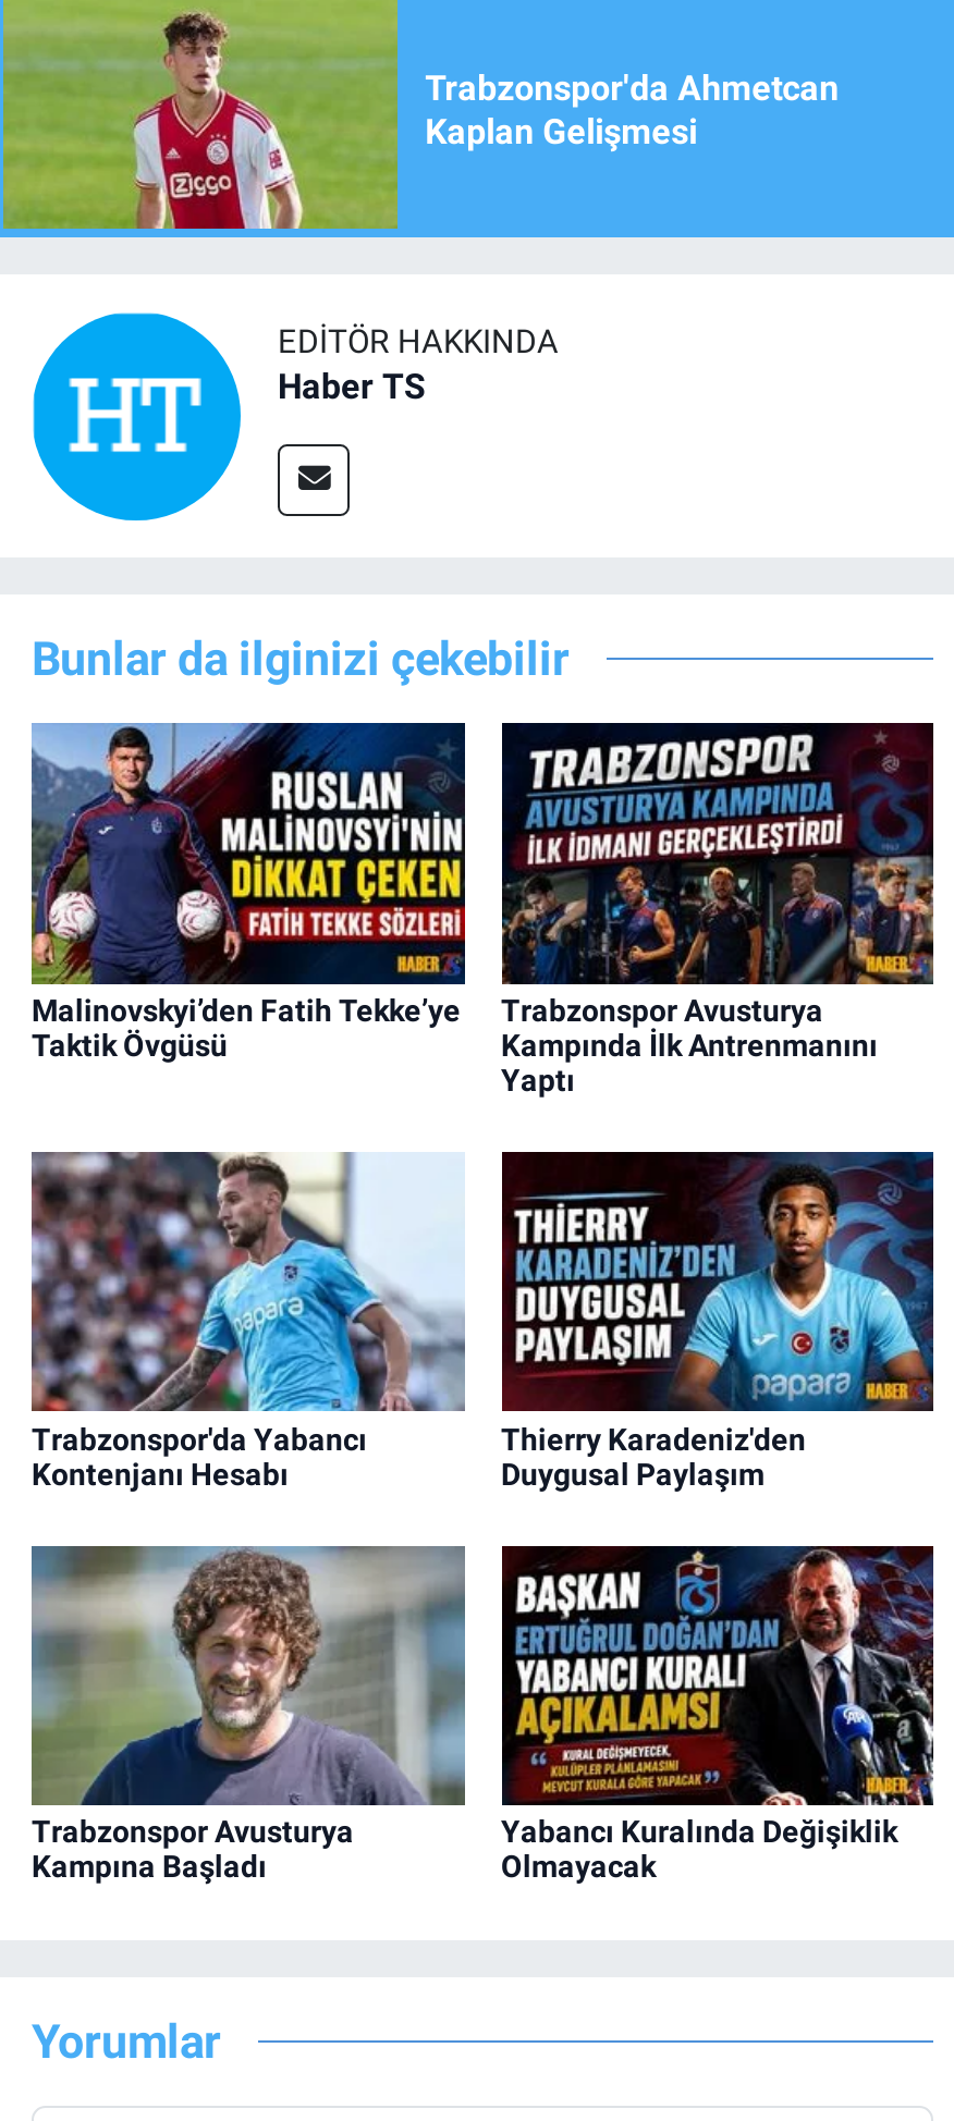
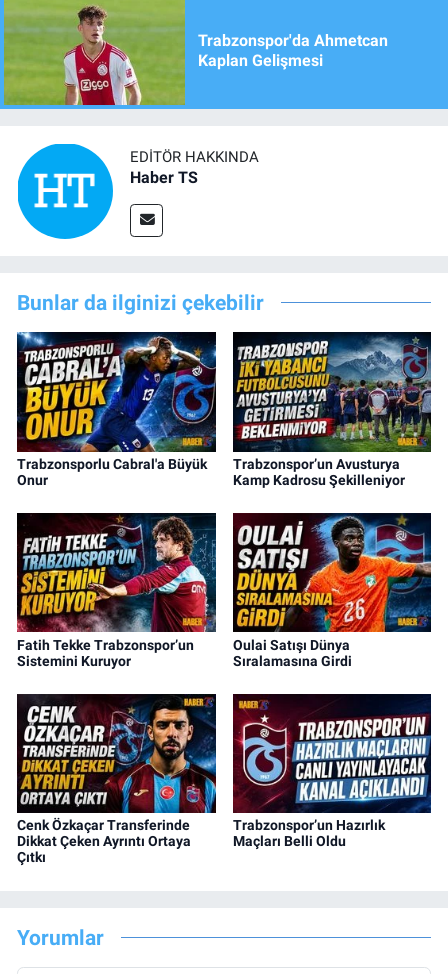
- [image]
- Malinovskyi’den Fatih Tekke’ye
- Taktik Övgüsü
+ [image]
+ Trabzonsporlu Cabral'a Büyük
+ Onur

- [image]
- Trabzonspor Avusturya
- Kampında İlk Antrenmanını
- Yaptı
+ [image]
+ Trabzonspor’un Avusturya
+ Kamp Kadrosu Şekilleniyor

- [image]
- Trabzonspor'da Yabancı
- Kontenjanı Hesabı
+ [image]
+ Fatih Tekke Trabzonspor’un
+ Sistemini Kuruyor

- [image]
- Thierry Karadeniz'den
- Duygusal Paylaşım
+ [image]
+ Oulai Satışı Dünya
+ Sıralamasına Girdi

- [image]
- Trabzonspor Avusturya
- Kampına Başladı
+ [image]
+ Cenk Özkaçar Transferinde
+ Dikkat Çeken Ayrıntı Ortaya
+ Çıtkı

- [image]
- Yabancı Kuralında Değişiklik
- Olmayacak
+ [image]
+ Trabzonspor’un Hazırlık
+ Maçları Belli Oldu
